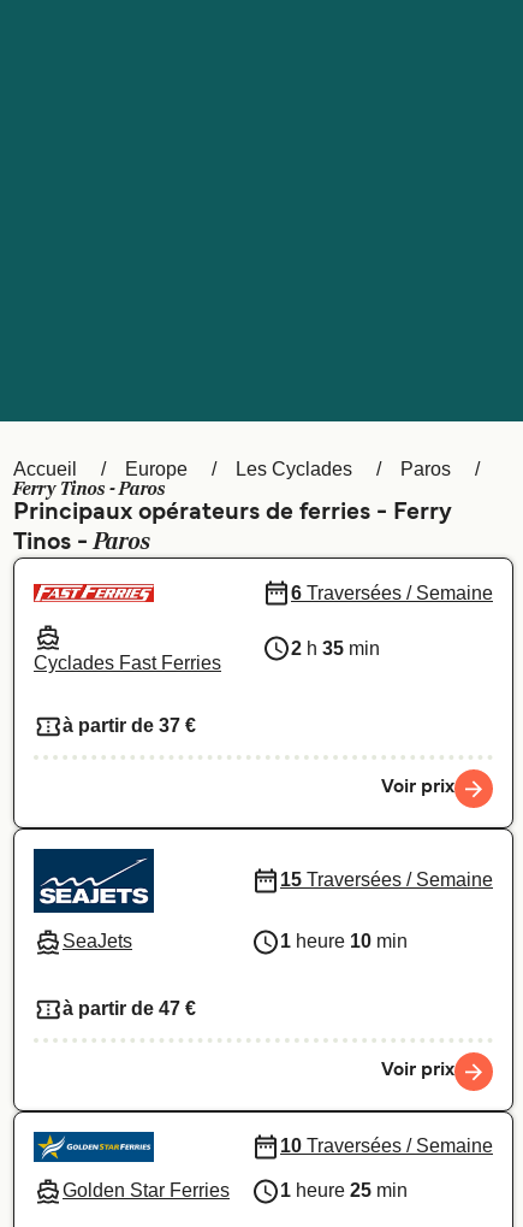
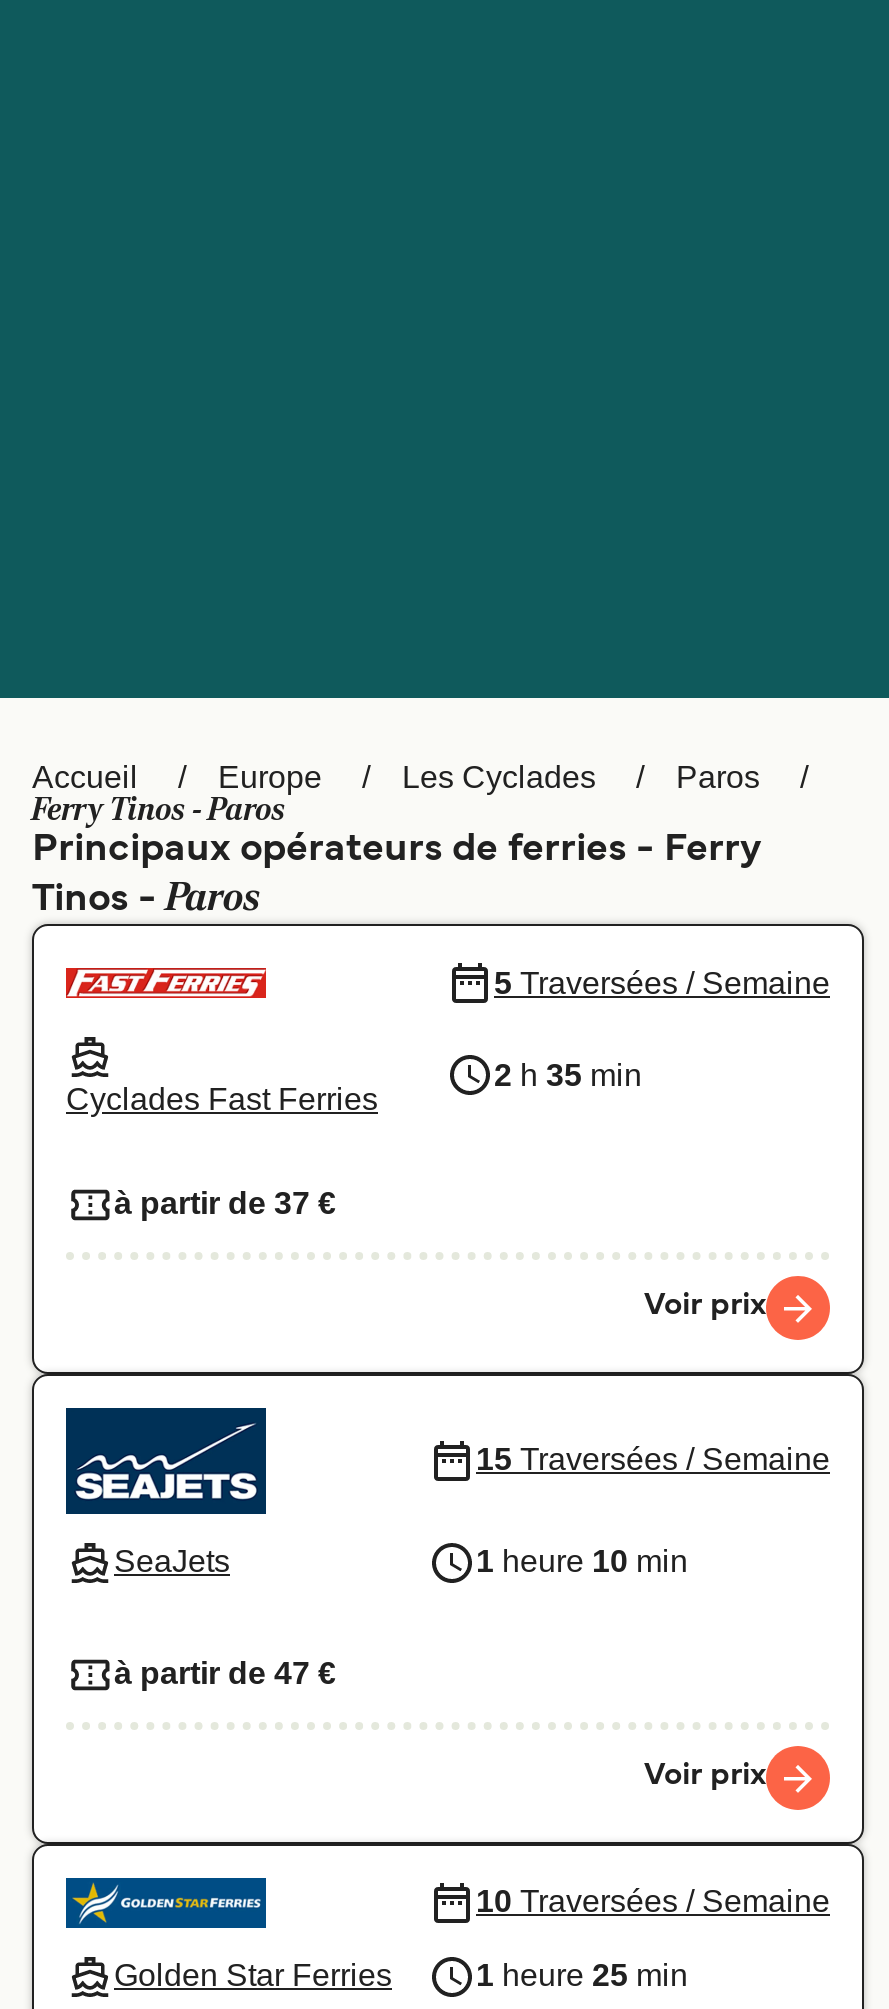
- 6 Traversées / Semaine
+ 5 Traversées / Semaine
